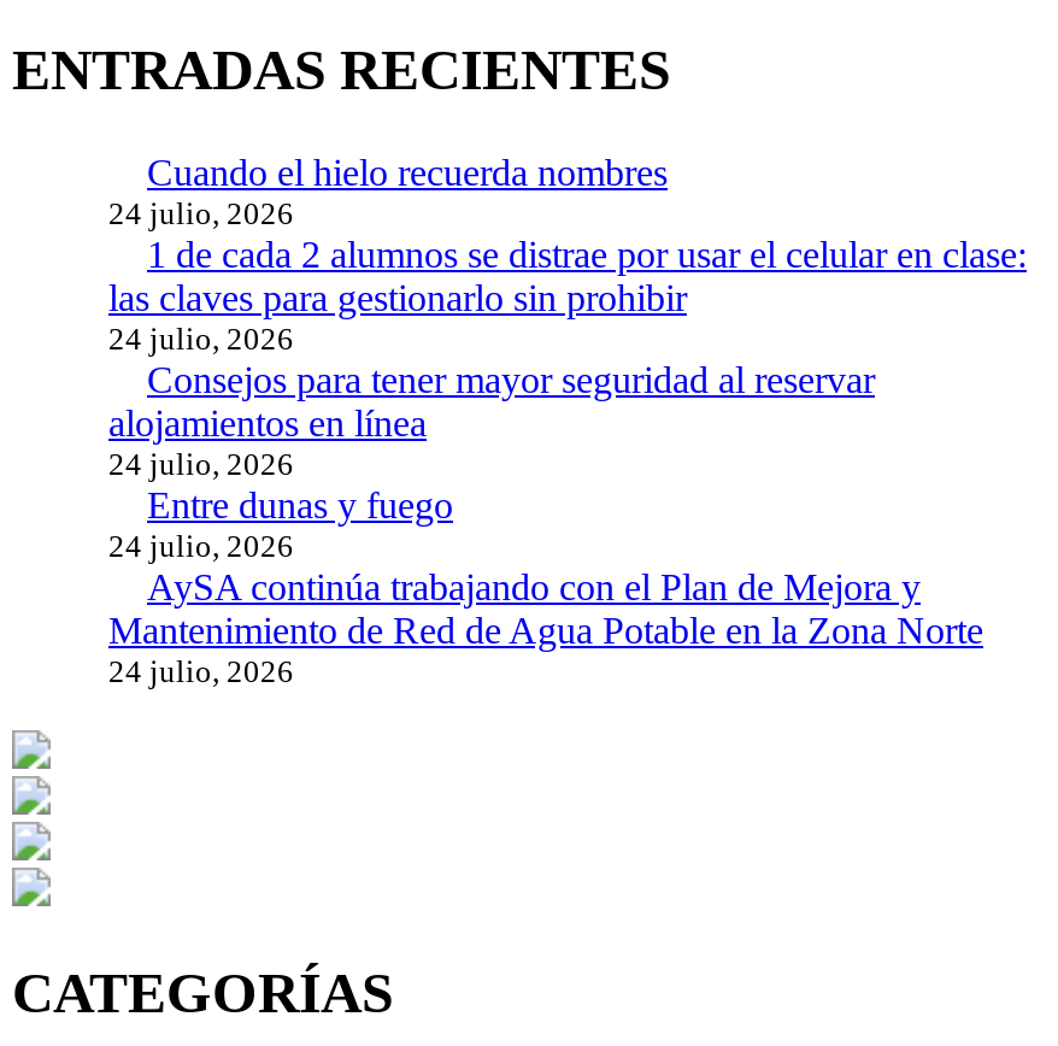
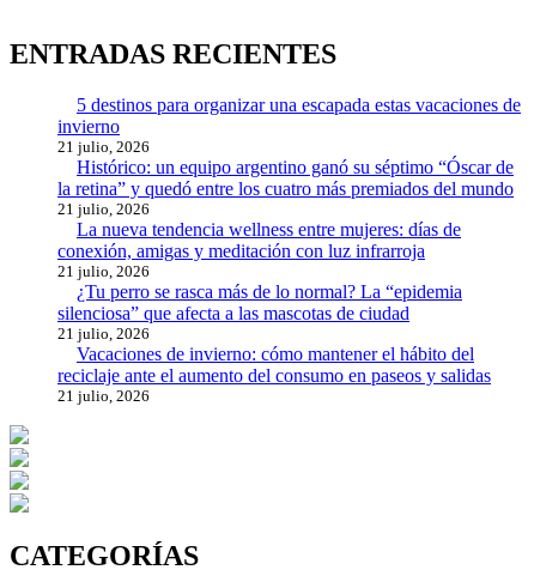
- Cuando el hielo recuerda nombres
- 24 julio, 2026
- 1 de cada 2 alumnos se distrae por usar el celular en clase:
- las claves para gestionarlo sin prohibir
- 24 julio, 2026
- Consejos para tener mayor seguridad al reservar
- alojamientos en línea
- 24 julio, 2026
- Entre dunas y fuego
- 24 julio, 2026
- AySA continúa trabajando con el Plan de Mejora y
- Mantenimiento de Red de Agua Potable en la Zona Norte
- 24 julio, 2026
+ 5 destinos para organizar una escapada estas vacaciones de
+ invierno
+ 21 julio, 2026
+ Histórico: un equipo argentino ganó su séptimo “Óscar de
+ la retina” y quedó entre los cuatro más premiados del mundo
+ 21 julio, 2026
+ La nueva tendencia wellness entre mujeres: días de
+ conexión, amigas y meditación con luz infrarroja
+ 21 julio, 2026
+ ¿Tu perro se rasca más de lo normal? La “epidemia
+ silenciosa” que afecta a las mascotas de ciudad
+ 21 julio, 2026
+ Vacaciones de invierno: cómo mantener el hábito del
+ reciclaje ante el aumento del consumo en paseos y salidas
+ 21 julio, 2026
